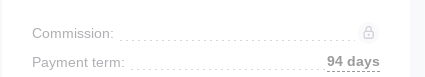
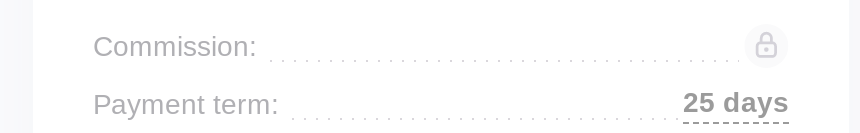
- 94 days
+ 25 days
